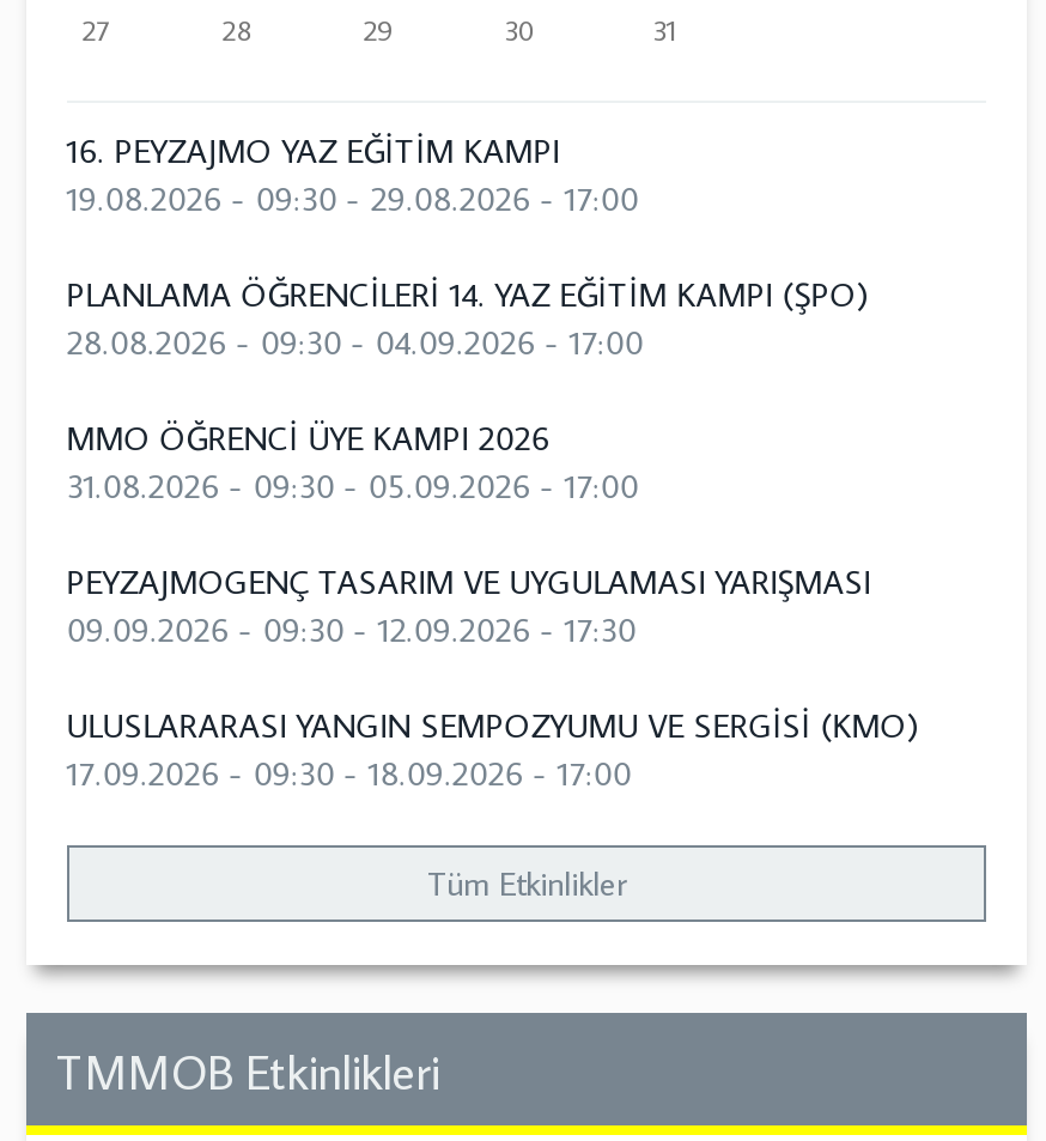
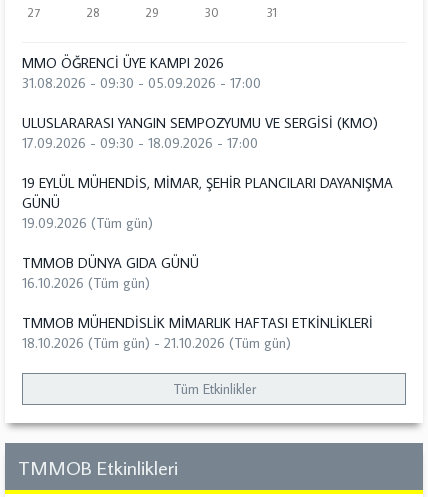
- 16. PEYZAJMO YAZ EĞİTİM KAMPI
- 19.08.2026 - 09:30 - 29.08.2026 - 17:00
- PLANLAMA ÖĞRENCİLERİ 14. YAZ EĞİTİM KAMPI (ŞPO)
- 28.08.2026 - 09:30 - 04.09.2026 - 17:00

moved up: MMO ÖĞRENCİ ÜYE KAMPI 2026 | 31.08.2026 - 09:30 - 05.09.2026 - 17:00

- PEYZAJMOGENÇ TASARIM VE UYGULAMASI YARIŞMASI
- 09.09.2026 - 09:30 - 12.09.2026 - 17:30

moved up: ULUSLARARASI YANGIN SEMPOZYUMU VE SERGİSİ (KMO) | 17.09.2026 - 09:30 - 18.09.2026 - 17:00

+ 19 EYLÜL MÜHENDİS, MİMAR, ŞEHİR PLANCILARI DAYANIŞMA
+ GÜNÜ
+ 19.09.2026 (Tüm gün)
+ TMMOB DÜNYA GIDA GÜNÜ
+ 16.10.2026 (Tüm gün)
+ TMMOB MÜHENDİSLİK MİMARLIK HAFTASI ETKİNLİKLERİ
+ 18.10.2026 (Tüm gün) - 21.10.2026 (Tüm gün)
